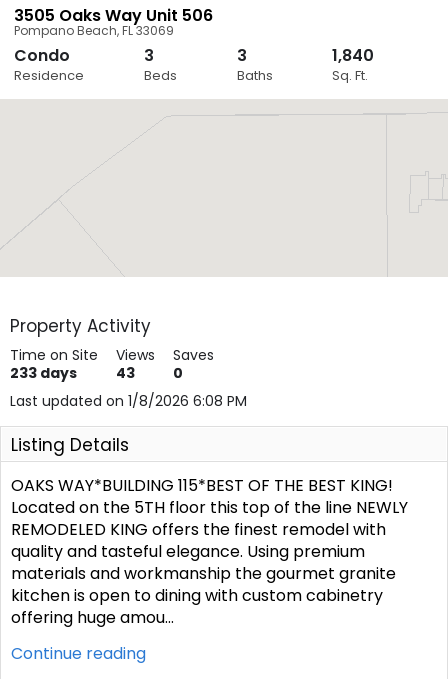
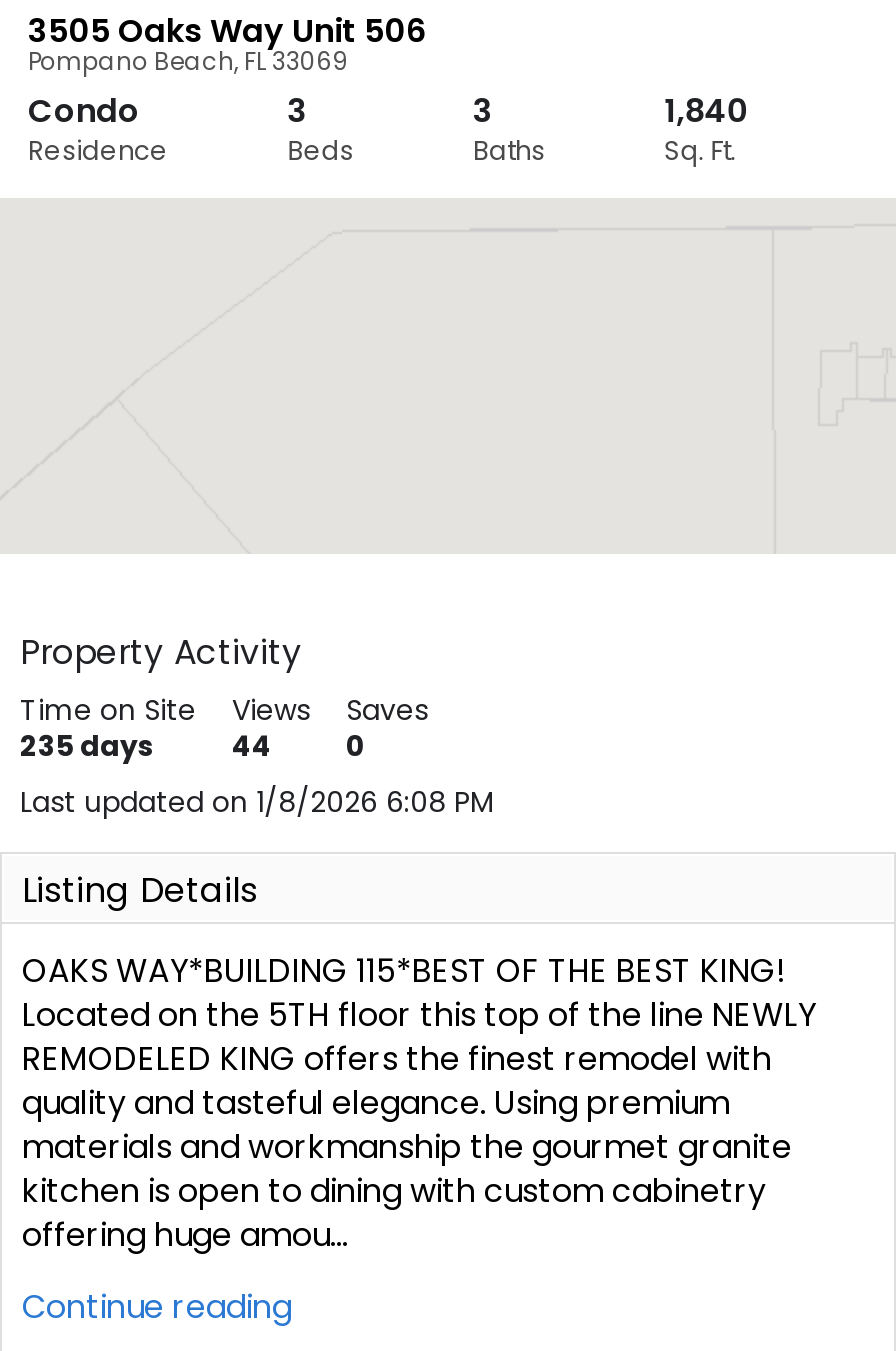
- 233 days
+ 235 days

- 43
+ 44
